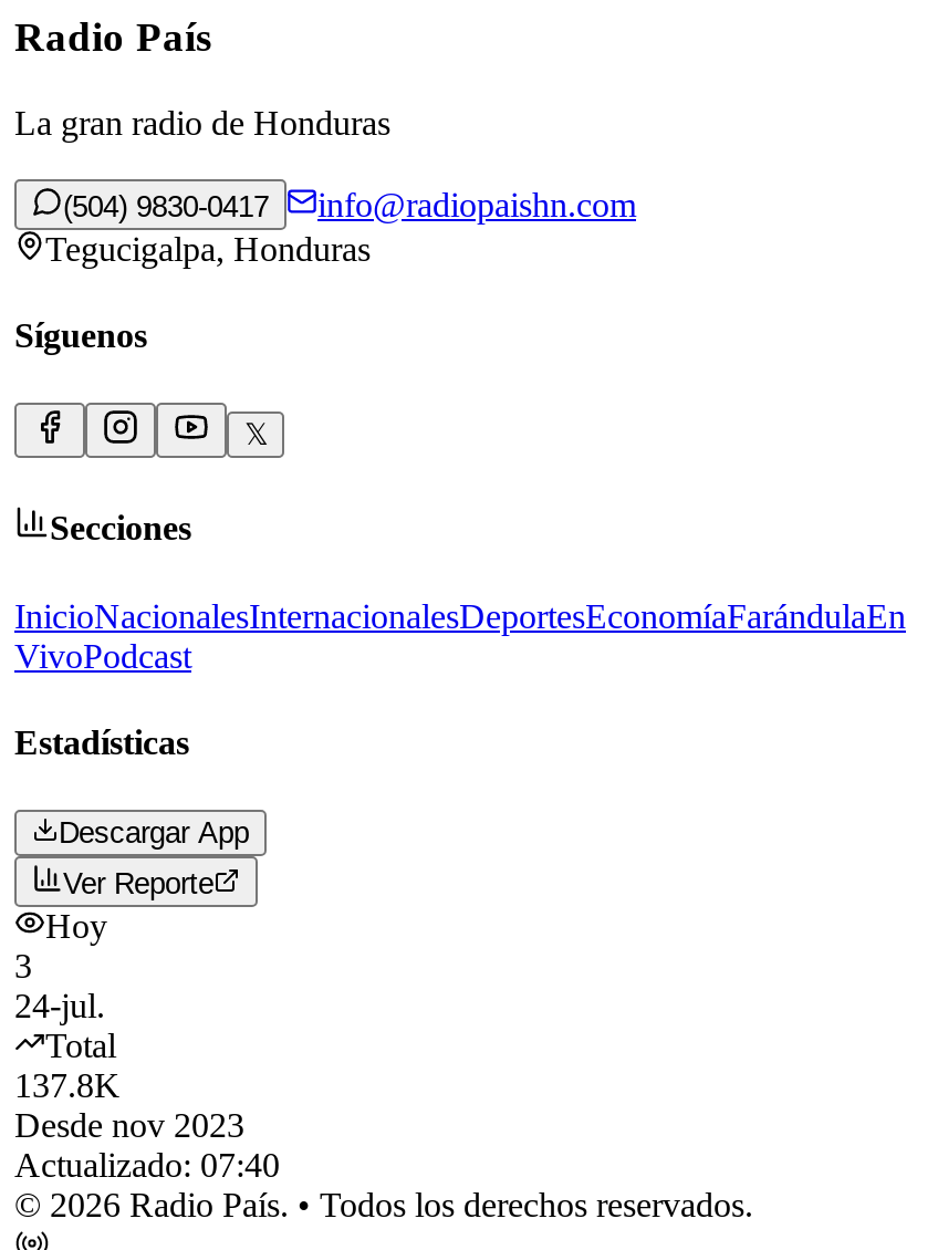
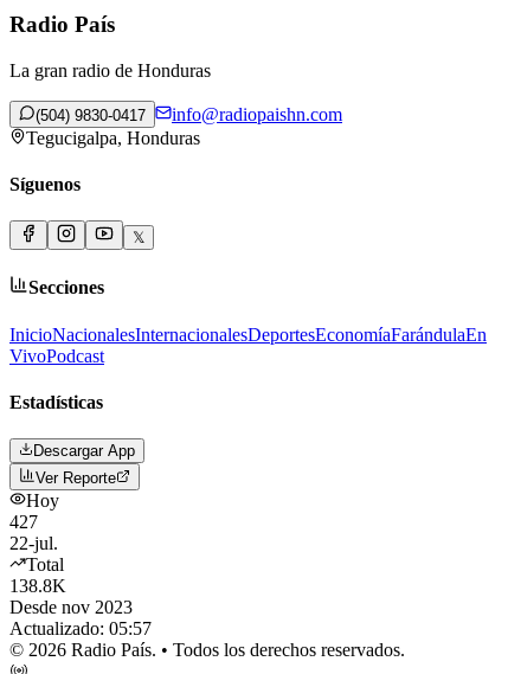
- 3
- 24-jul.
+ 427
+ 22-jul.

- 137.8K
+ 138.8K

- Actualizado: 07:40
+ Actualizado: 05:57
